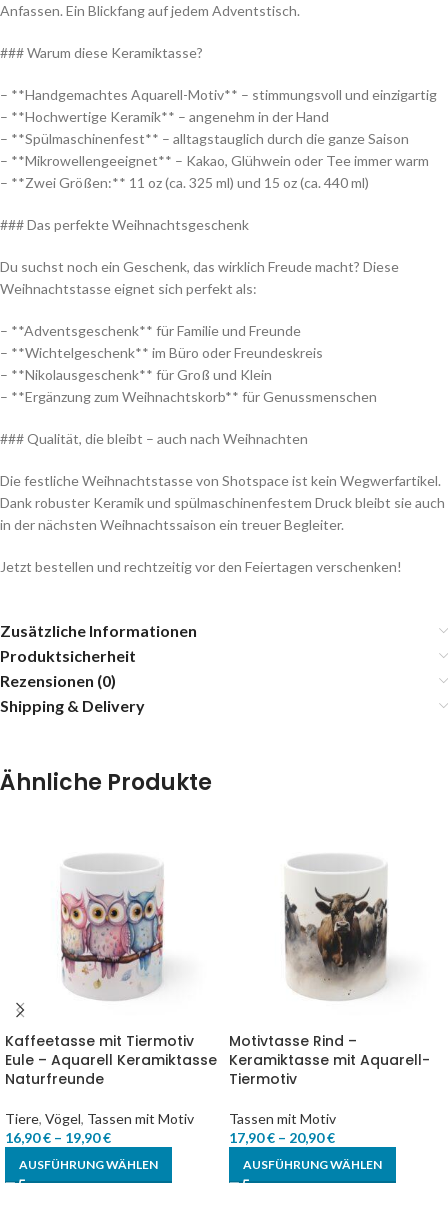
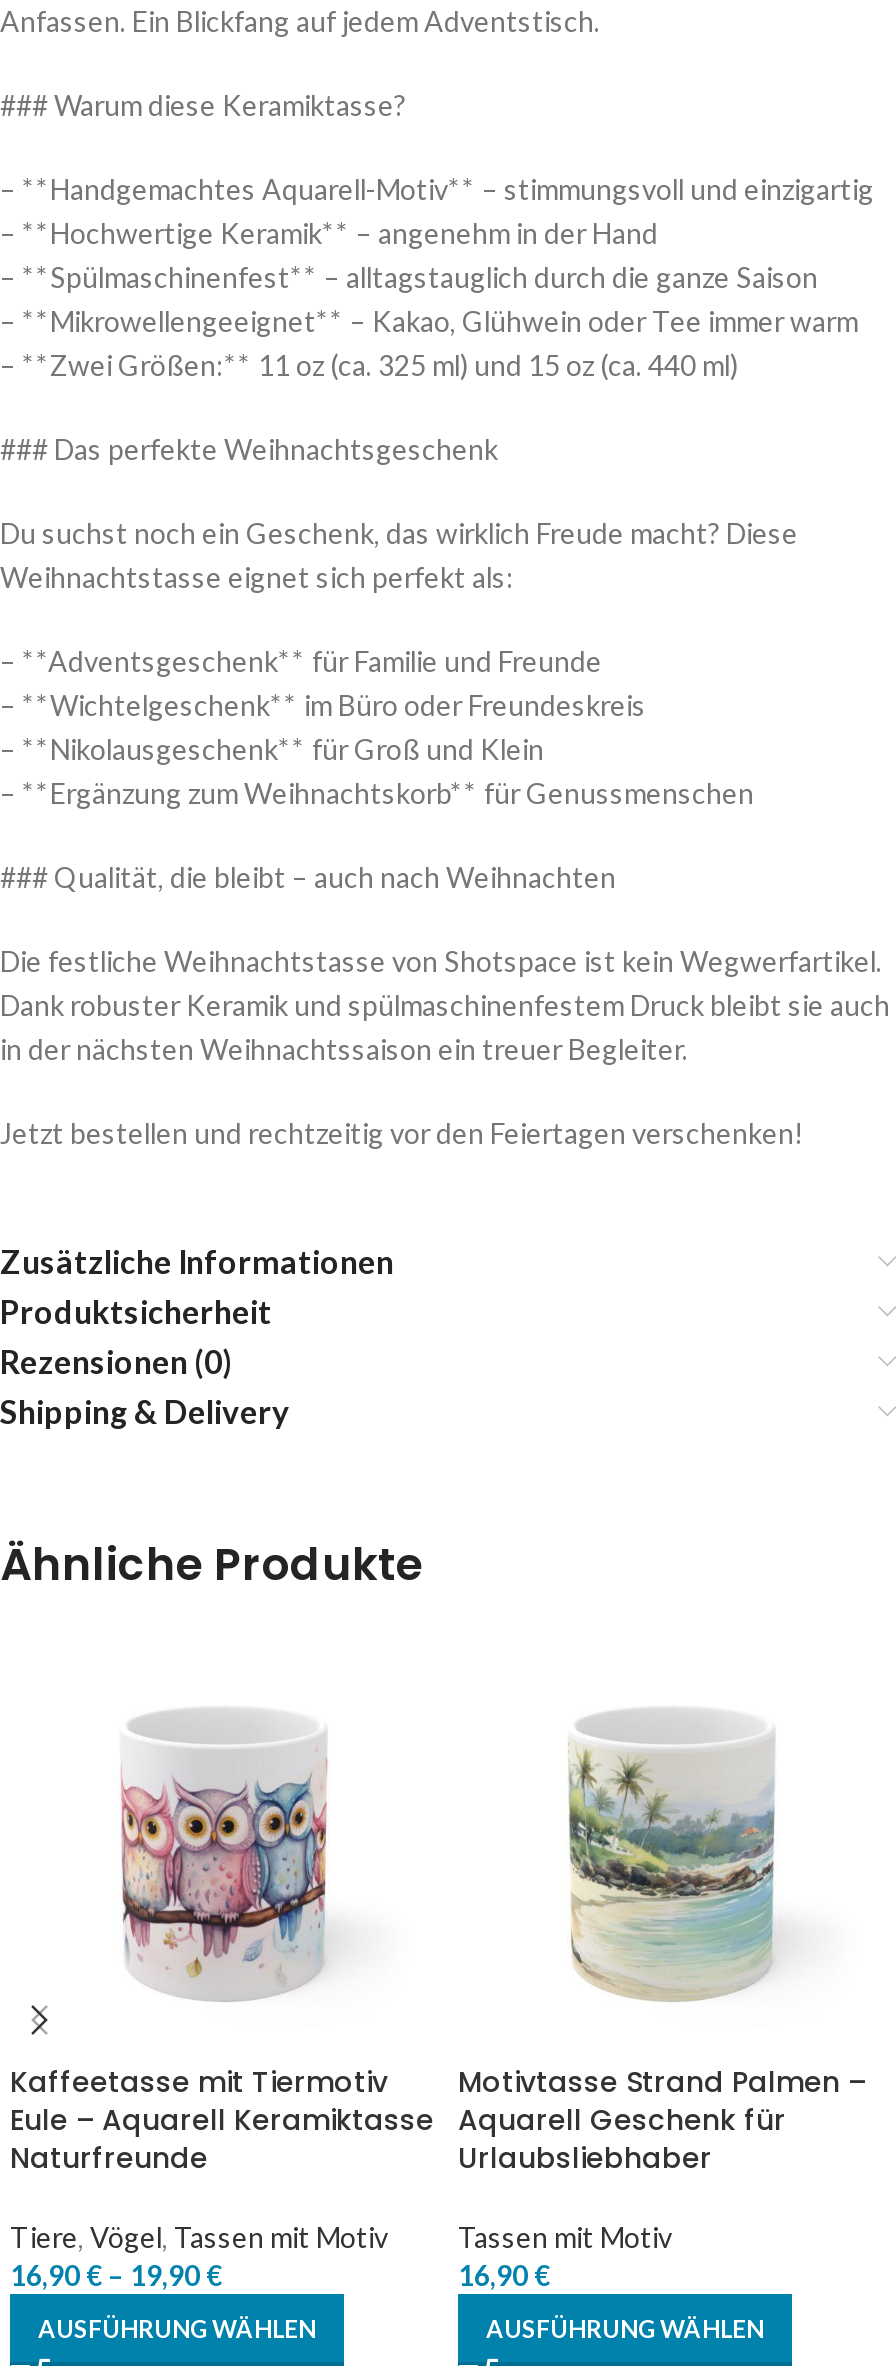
- [image]
- Motivtasse Rind –
- Keramiktasse mit Aquarell-
- Tiermotiv
+ [image]
+ Motivtasse Strand Palmen –
+ Aquarell Geschenk für
+ Urlaubsliebhaber

- 17,90€– 20,90€
+ 16,90 €
